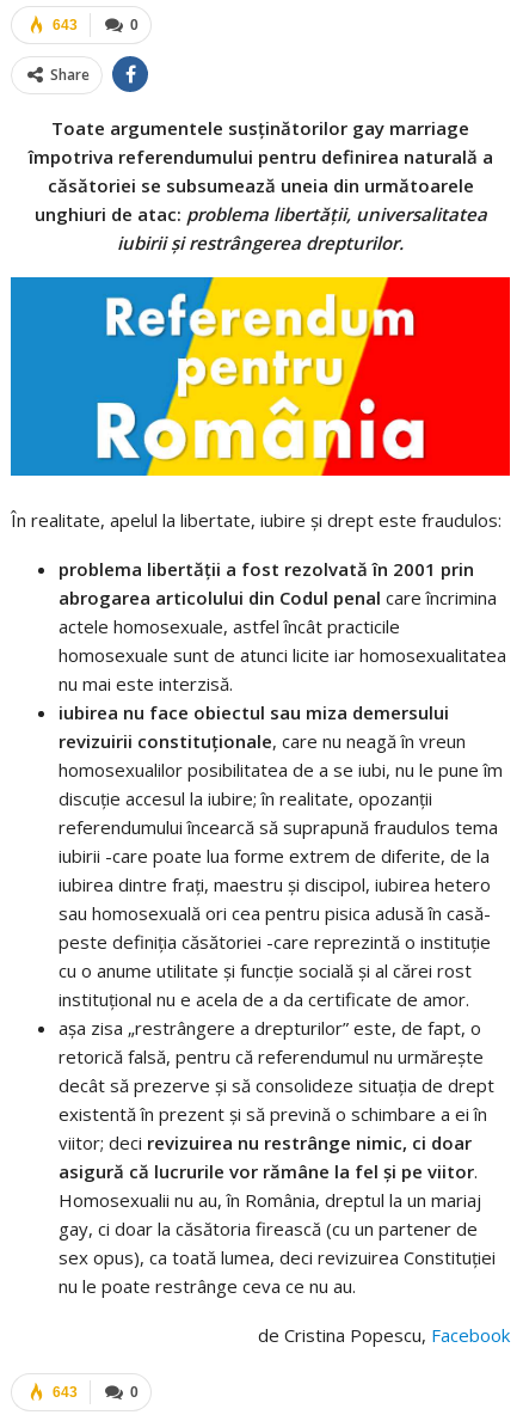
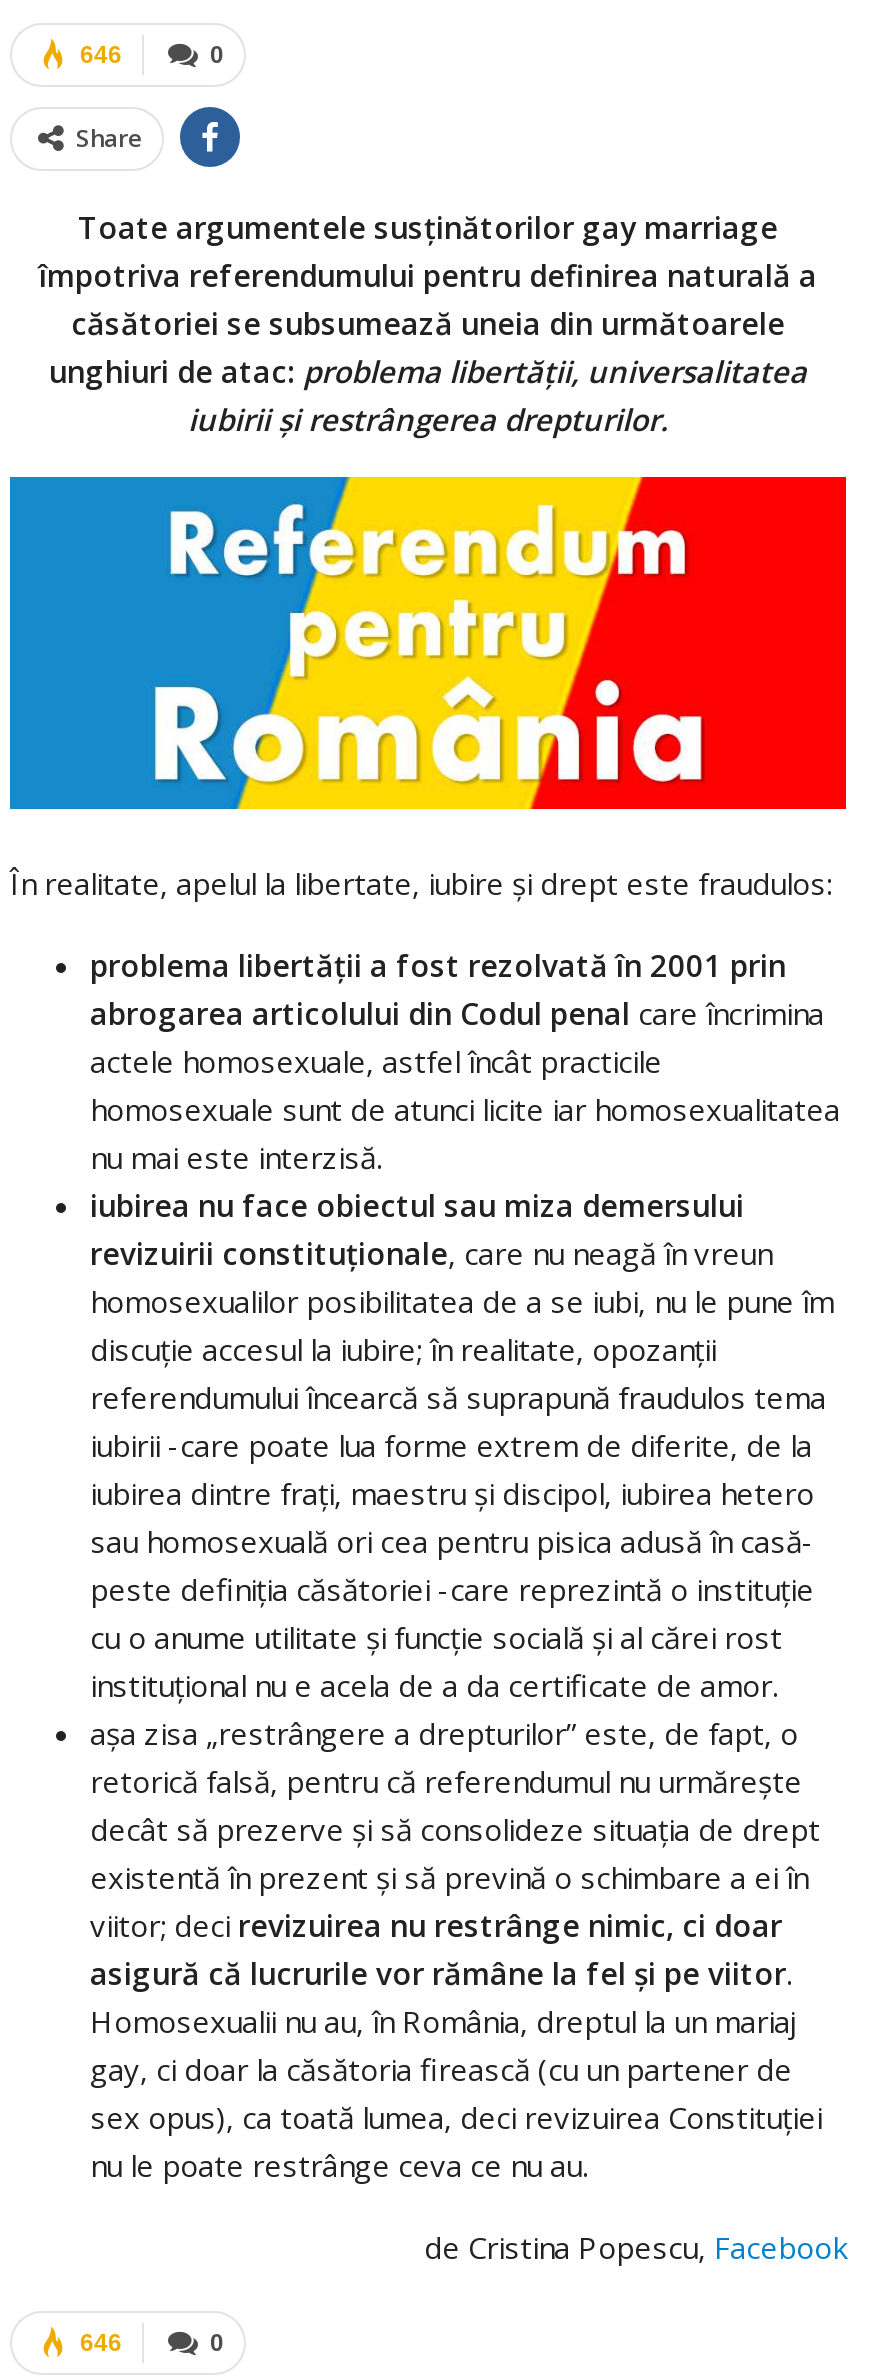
- 643
+ 646

- 643
+ 646
